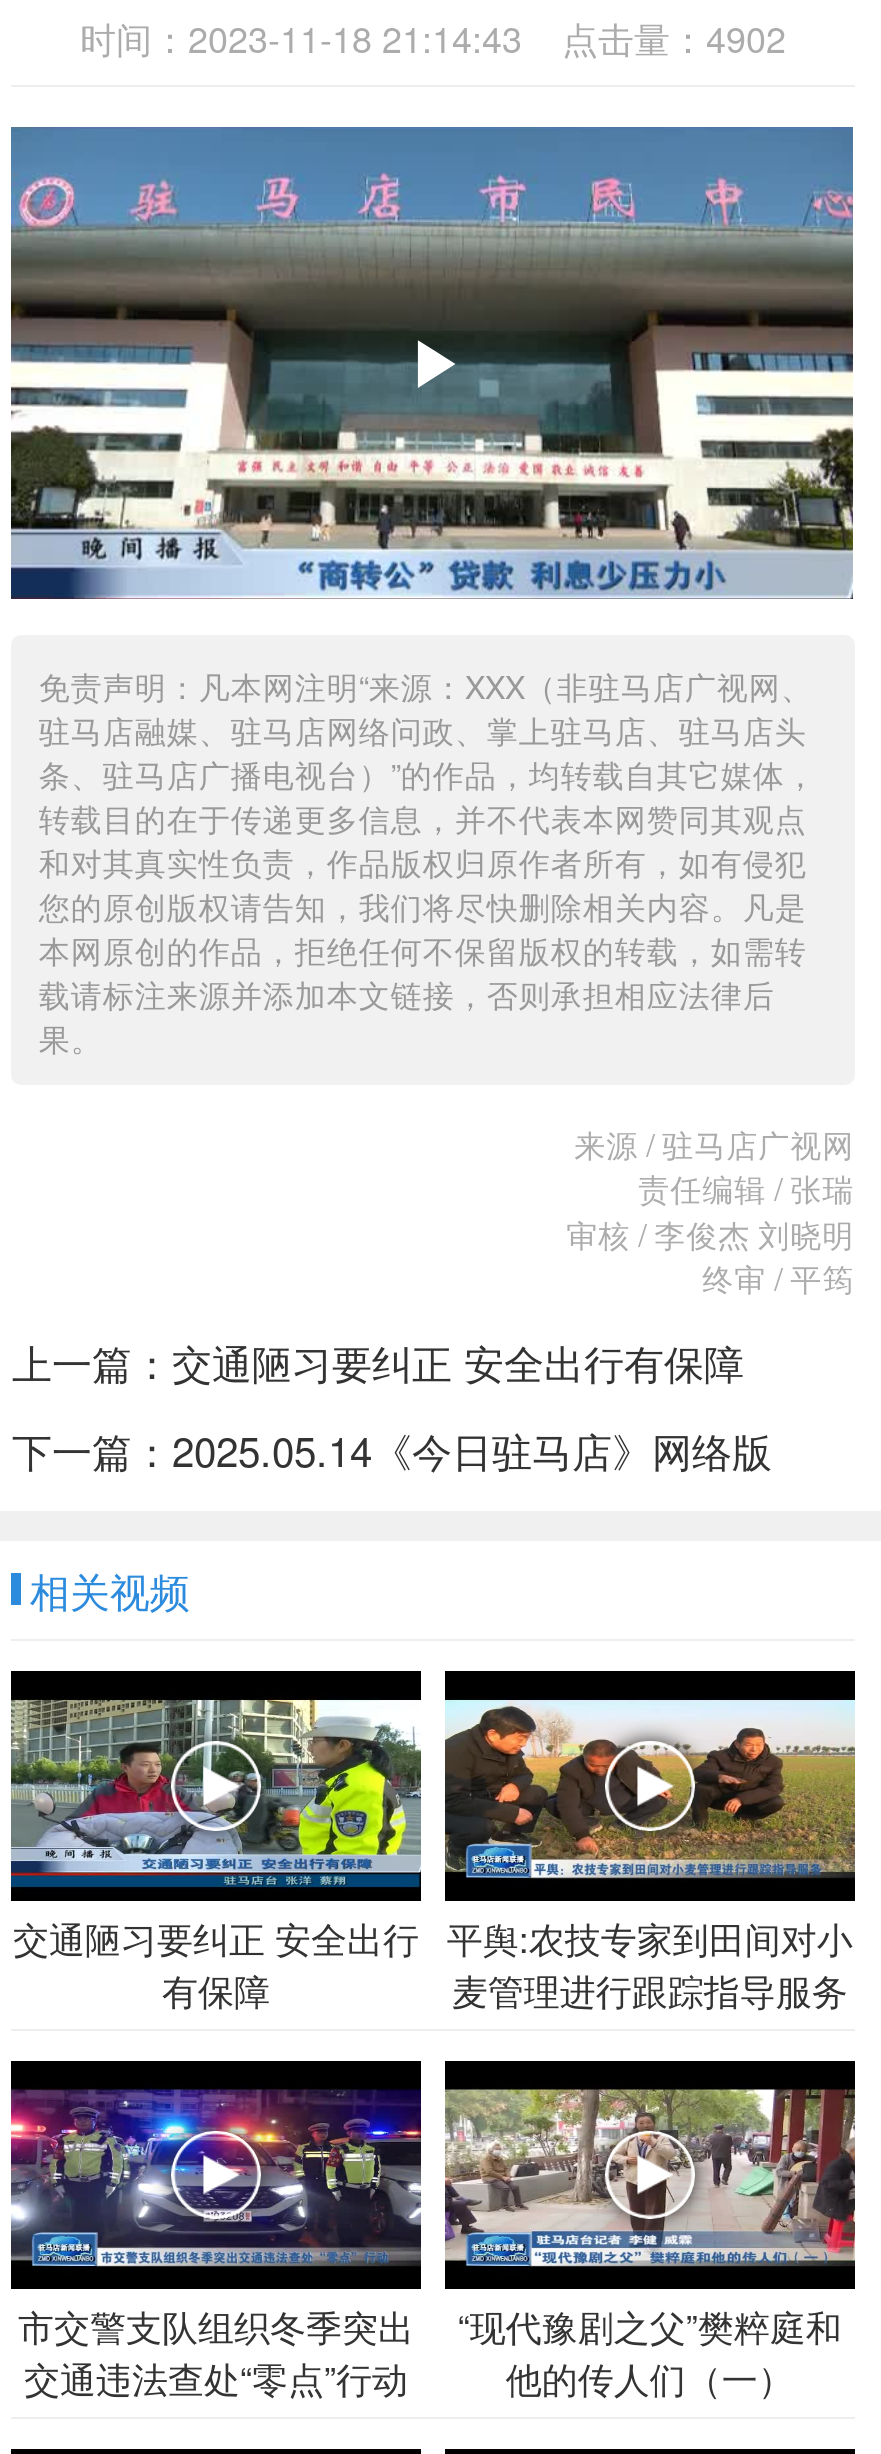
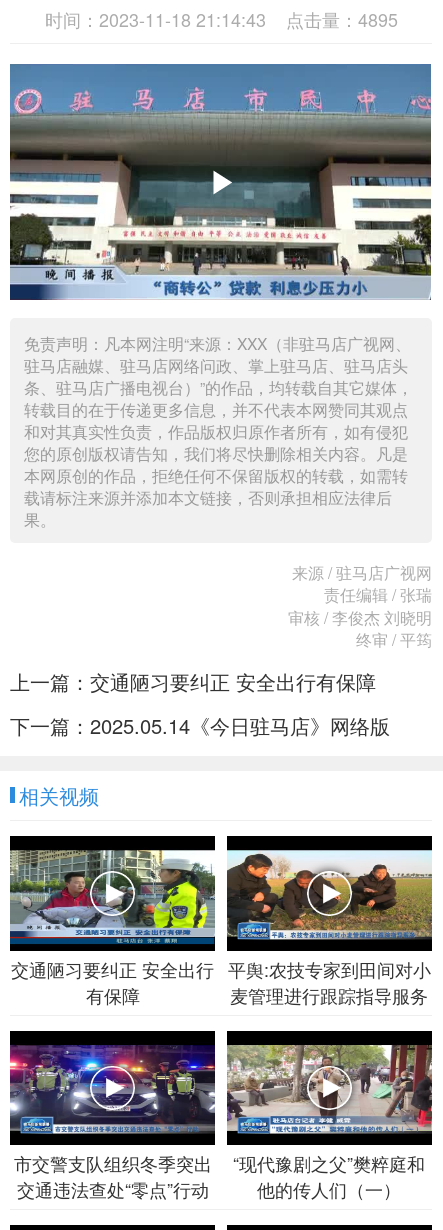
- 时间：2023-11-18 21:14:43 点击量：4902
+ 时间：2023-11-18 21:14:43 点击量：4895
